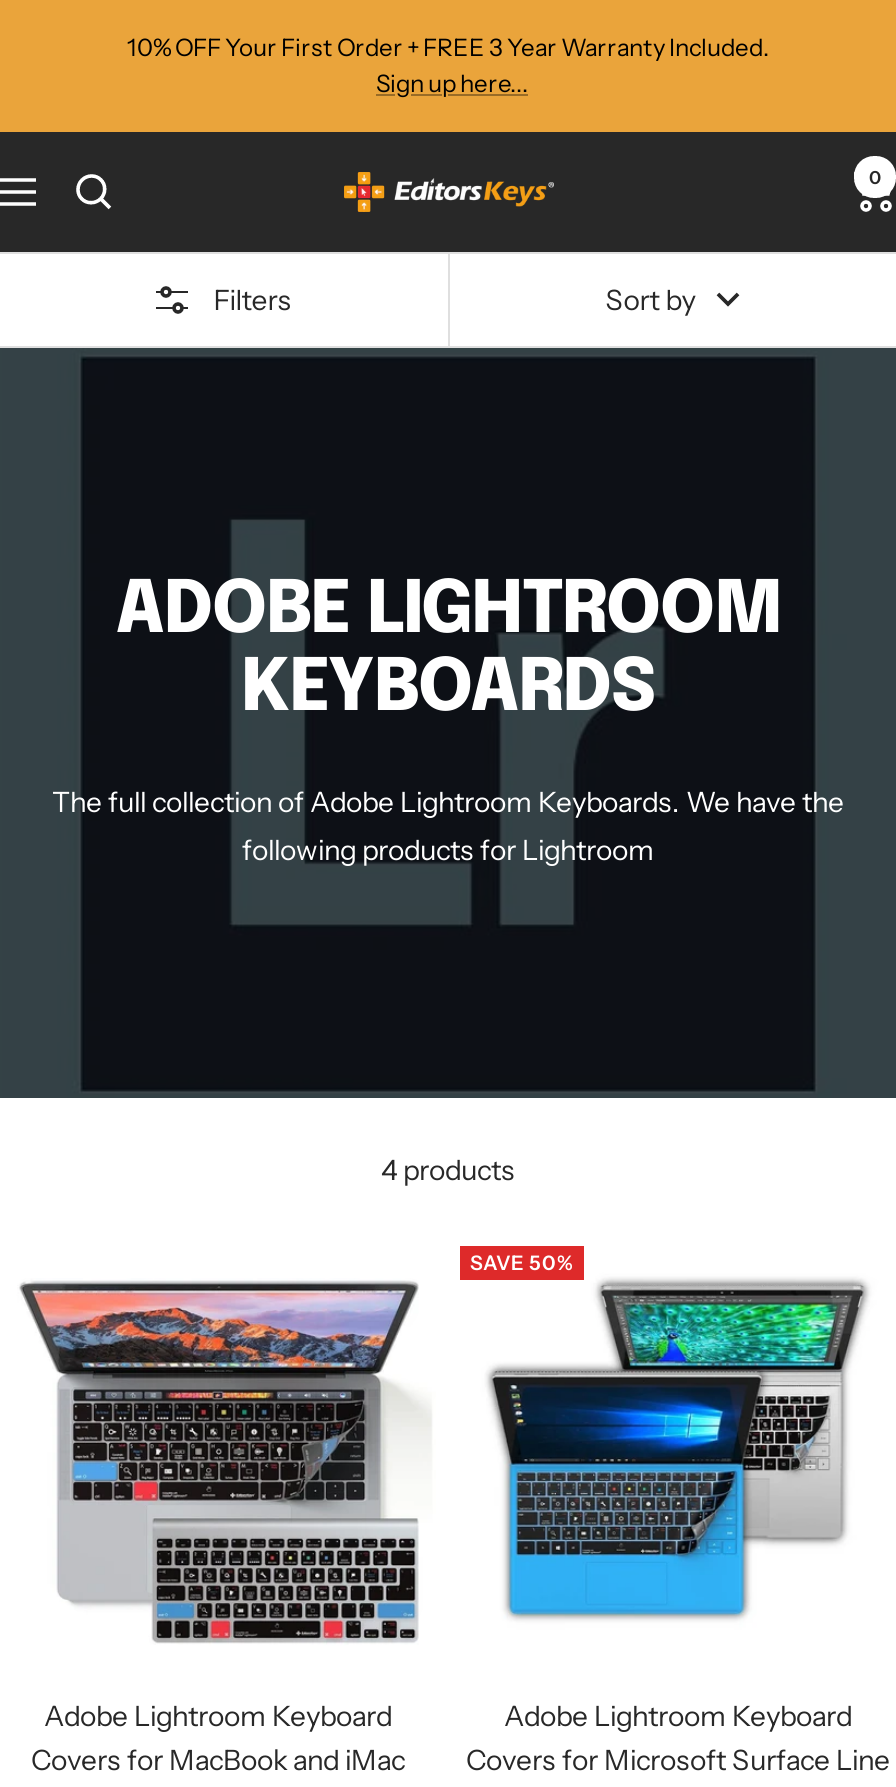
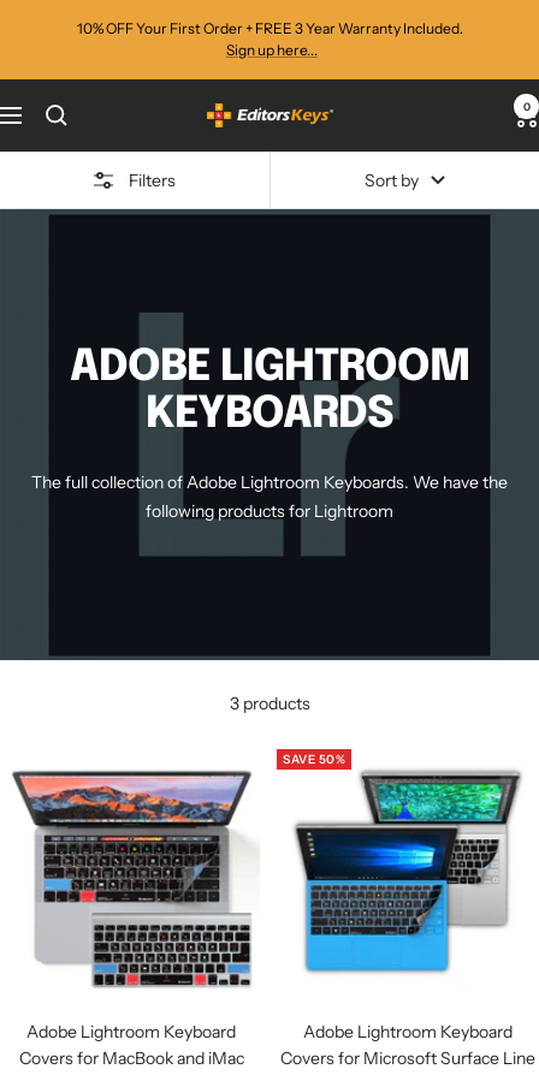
- 4 products
+ 3 products
